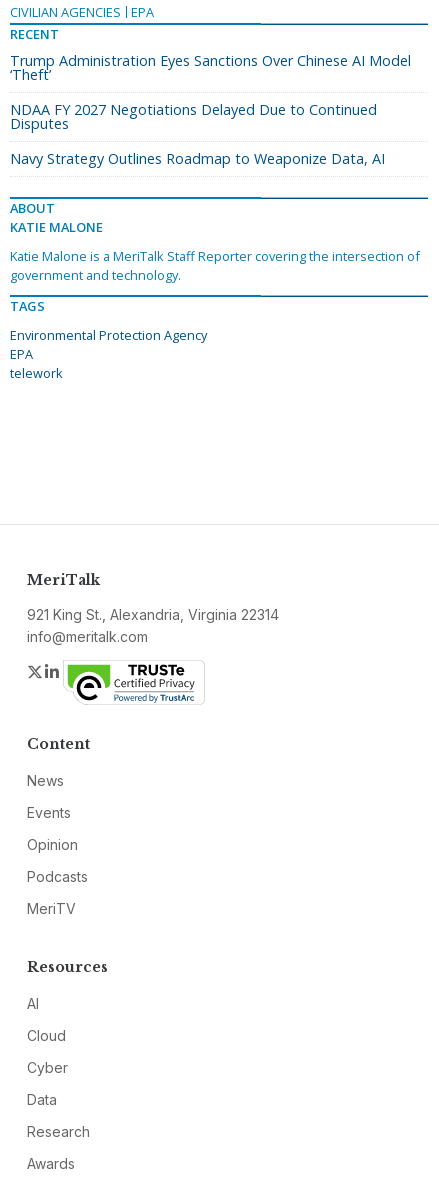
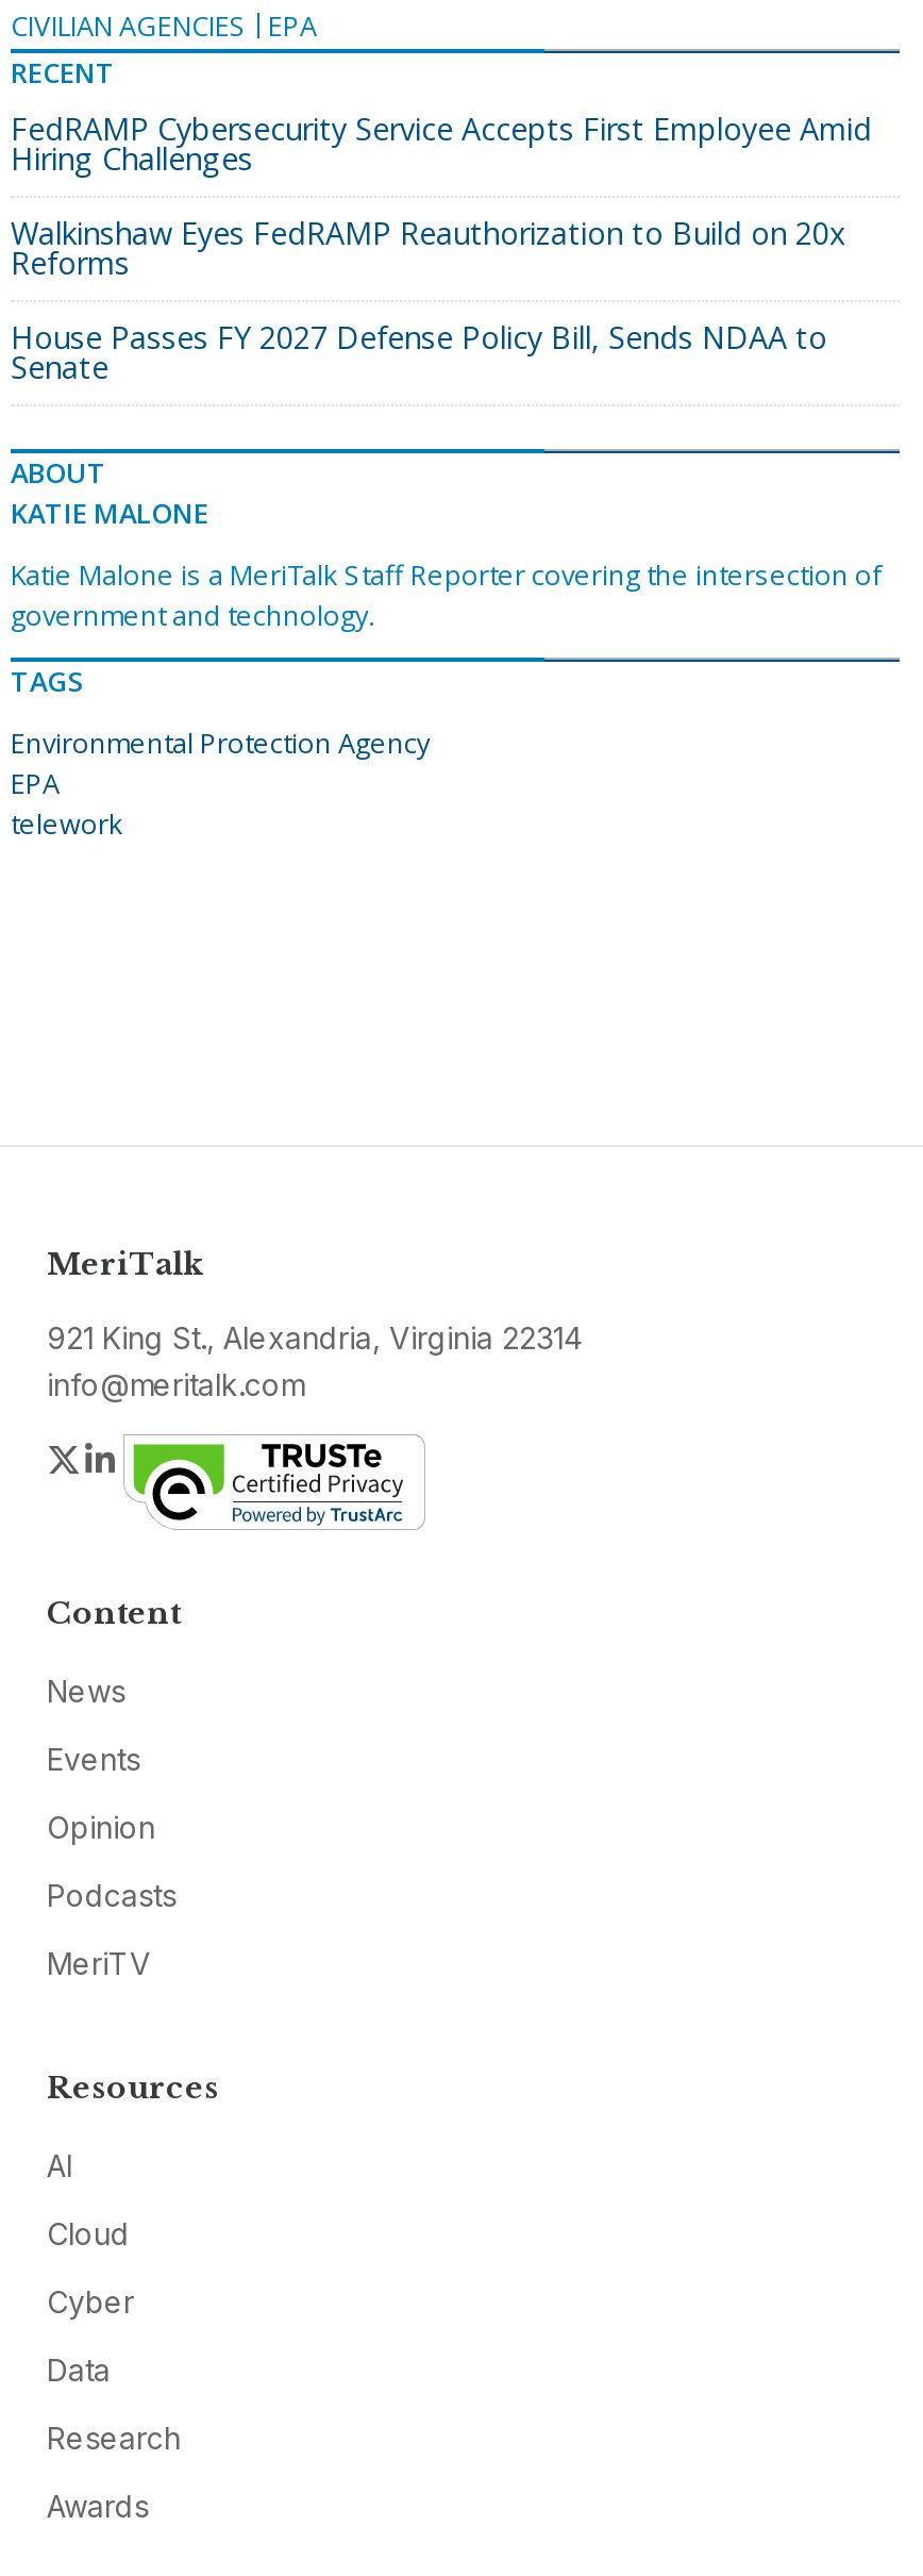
- Trump Administration Eyes Sanctions Over Chinese AI Model
- ‘Theft’
+ FedRAMP Cybersecurity Service Accepts First Employee Amid
+ Hiring Challenges

- NDAA FY 2027 Negotiations Delayed Due to Continued
- Disputes
+ Walkinshaw Eyes FedRAMP Reauthorization to Build on 20x
+ Reforms

- Navy Strategy Outlines Roadmap to Weaponize Data, AI
+ House Passes FY 2027 Defense Policy Bill, Sends NDAA to
+ Senate
